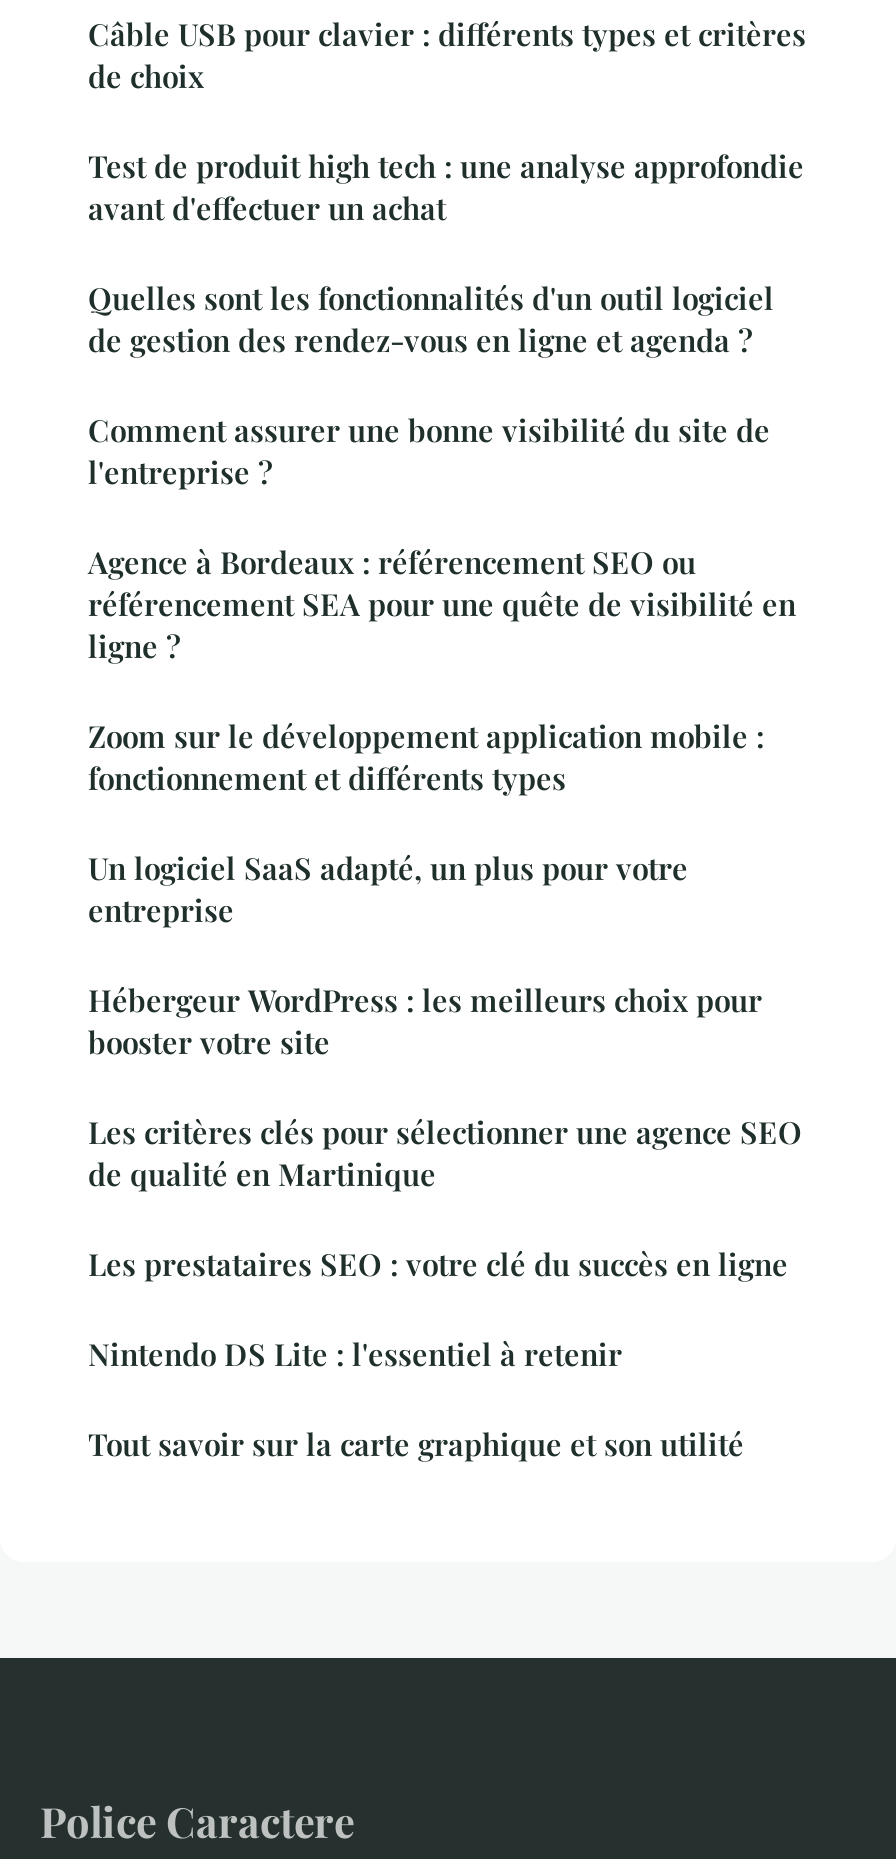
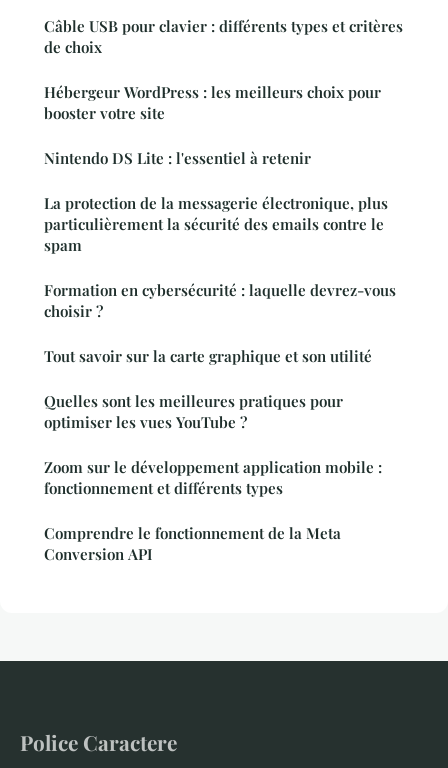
- Test de produit high tech : une analyse approfondie
- avant d'effectuer un achat
- Quelles sont les fonctionnalités d'un outil logiciel
- de gestion des rendez-vous en ligne et agenda ?
- Comment assurer une bonne visibilité du site de
- l'entreprise ?
- Agence à Bordeaux : référencement SEO ou
- référencement SEA pour une quête de visibilité en
- ligne ?
- Un logiciel SaaS adapté, un plus pour votre
- entreprise

moved down: Zoom sur le développement application mobile : | fonctionnement et différents types

moved up: Hébergeur WordPress : les meilleurs choix pour | booster votre site

- Les critères clés pour sélectionner une agence SEO
- de qualité en Martinique
- Les prestataires SEO : votre clé du succès en ligne

moved up: Nintendo DS Lite : l'essentiel à retenir

+ La protection de la messagerie électronique, plus
+ particulièrement la sécurité des emails contre le
+ spam
+ Formation en cybersécurité : laquelle devrez-vous
+ choisir ?

moved up: Tout savoir sur la carte graphique et son utilité

+ Quelles sont les meilleures pratiques pour
+ optimiser les vues YouTube ?
+ Comprendre le fonctionnement de la Meta
+ Conversion API
